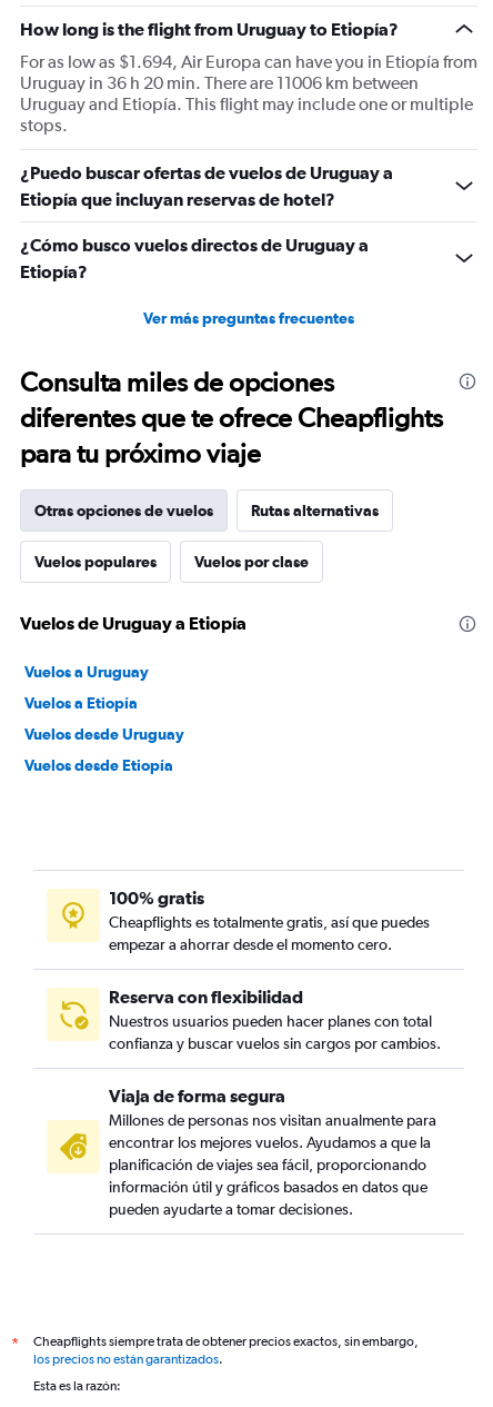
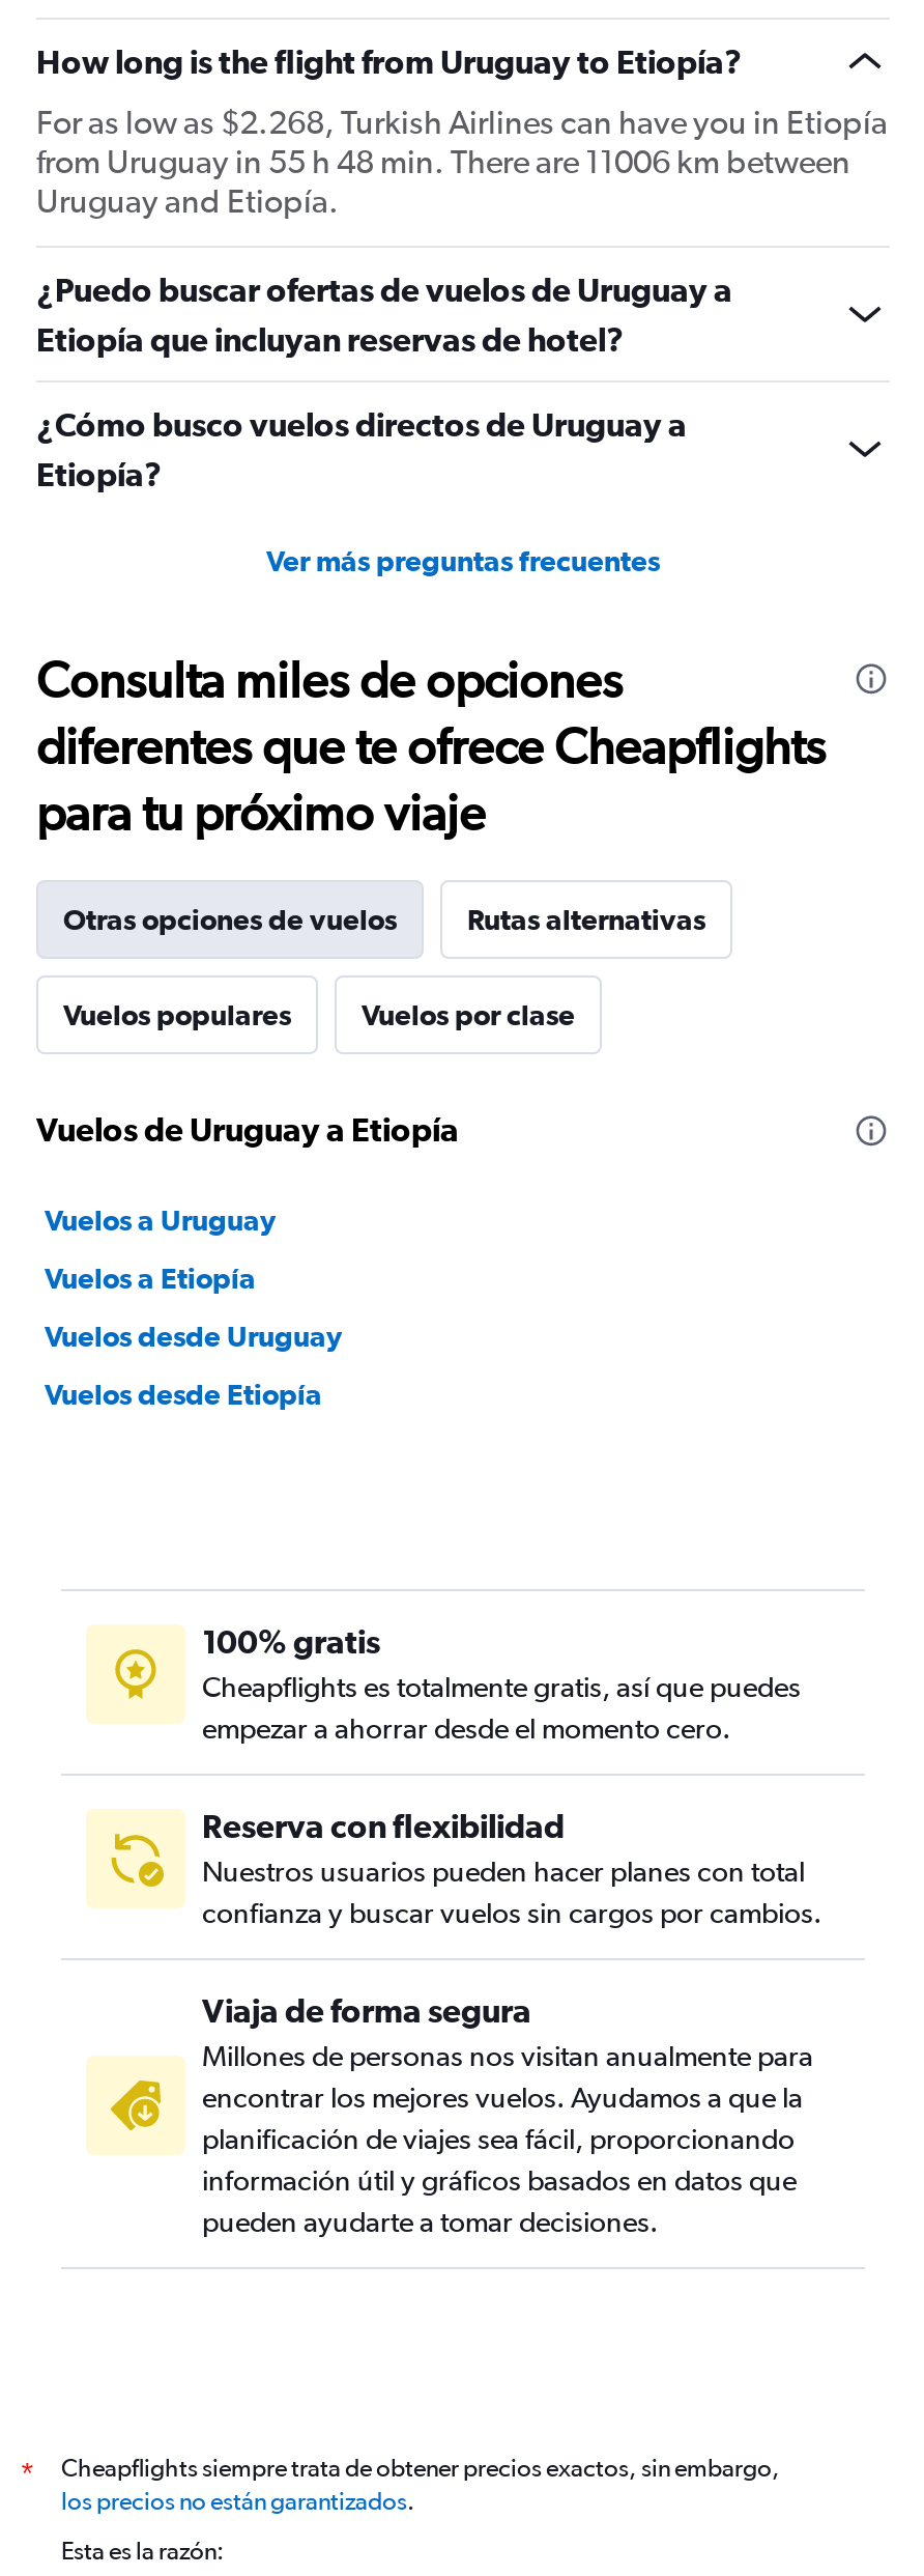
- For as low as $1.694, Air Europa can have you in Etiopía from
- Uruguay in 36 h 20 min. There are 11006 km between
- Uruguay and Etiopía. This flight may include one or multiple
- stops.
+ For as low as $2.268, Turkish Airlines can have you in Etiopía
+ from Uruguay in 55 h 48 min. There are 11006 km between
+ Uruguay and Etiopía.
